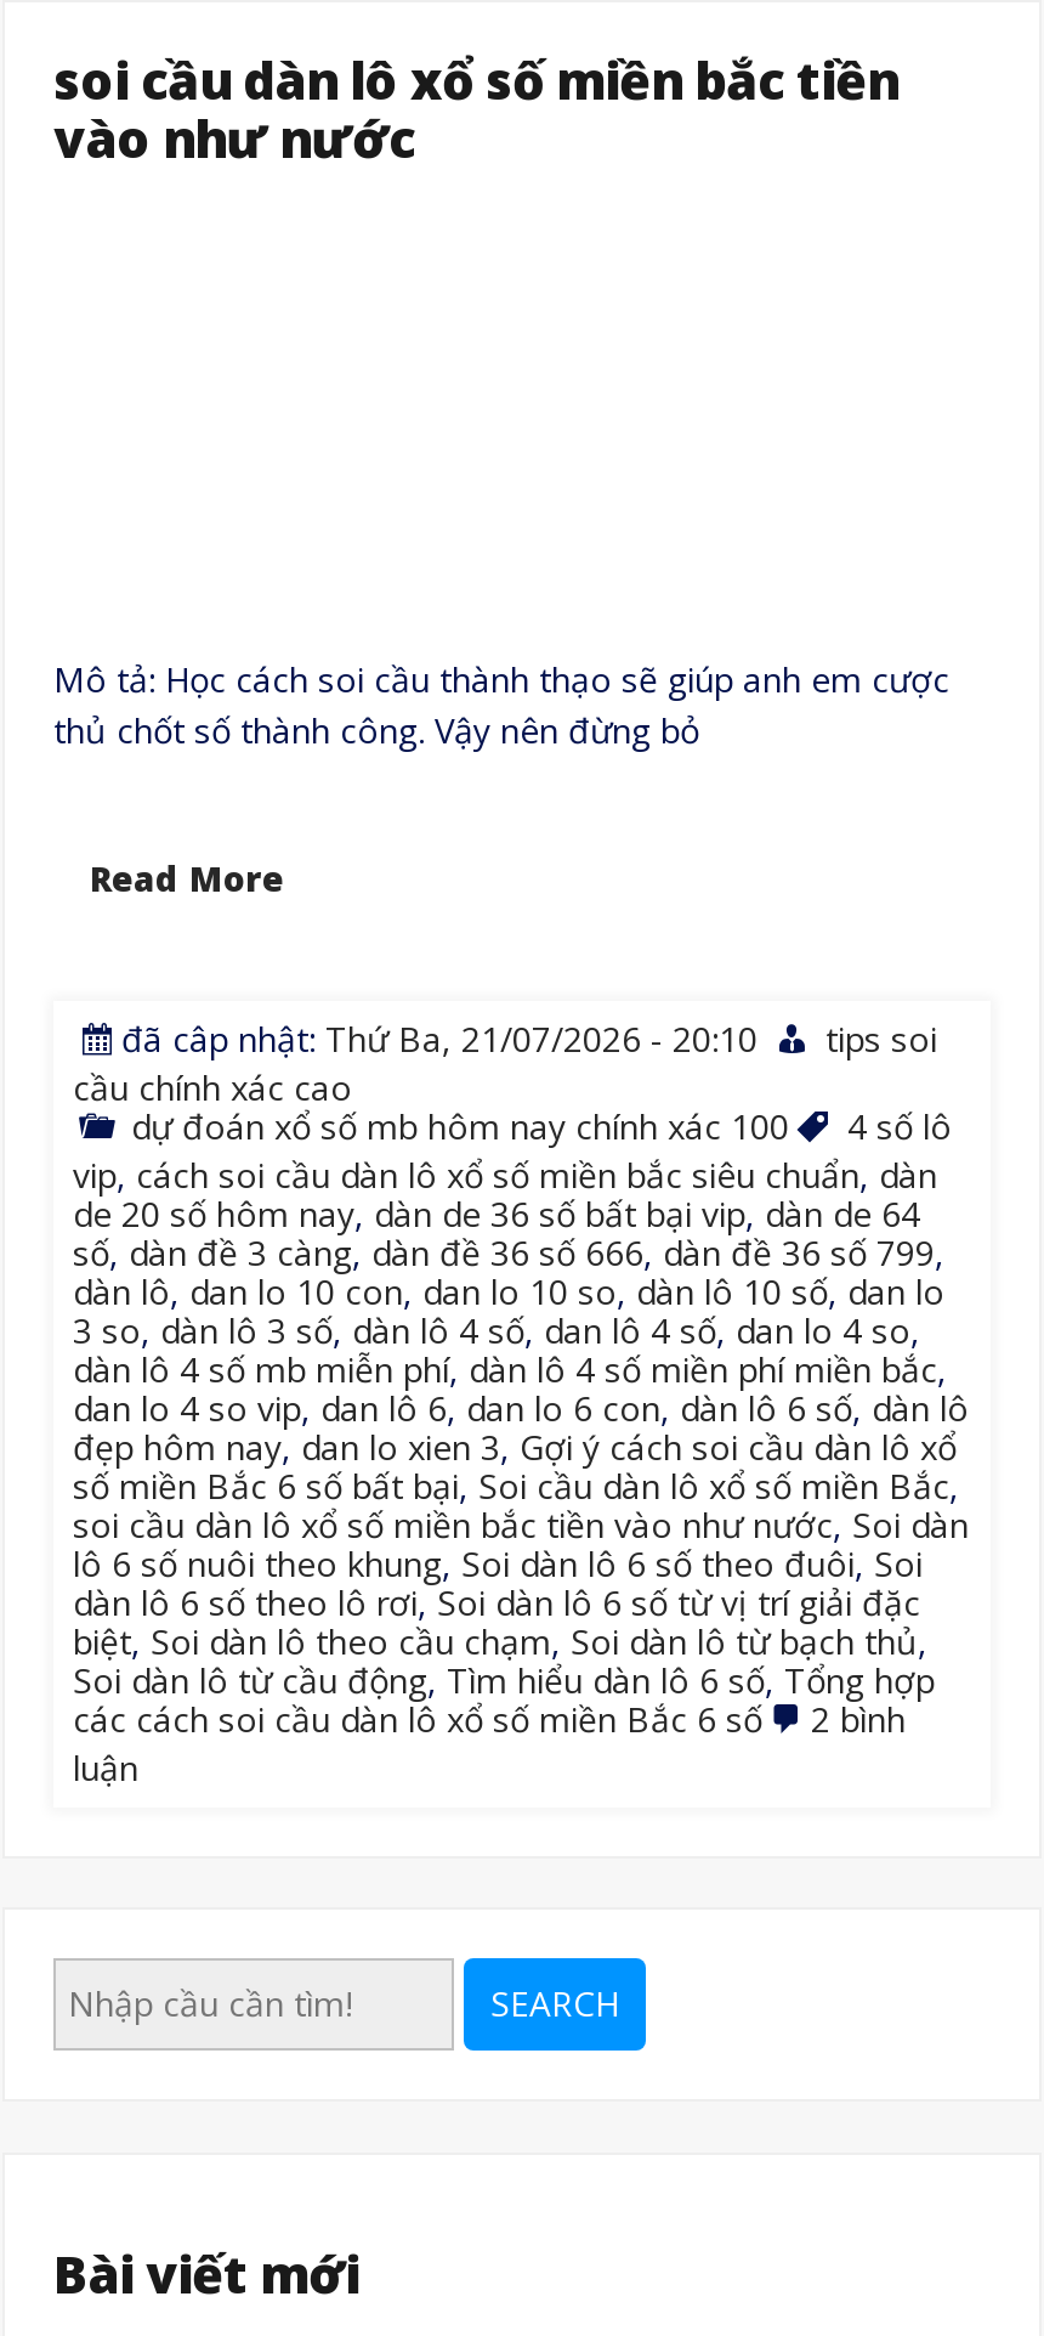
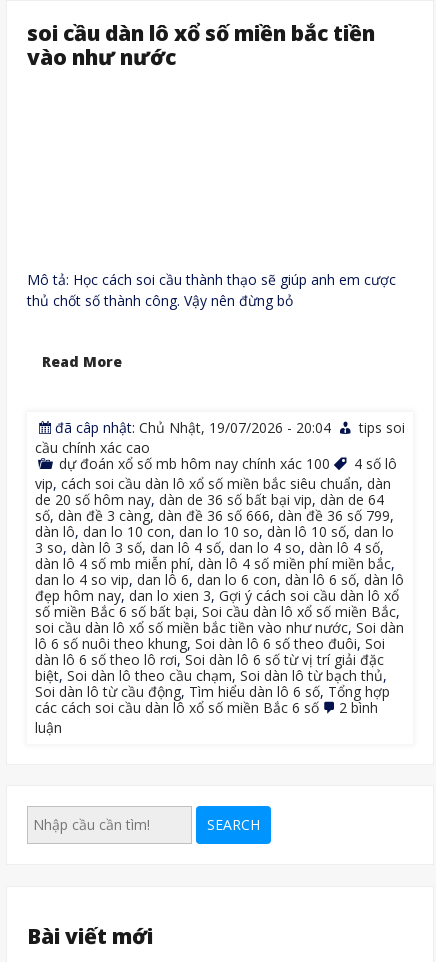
- đã câp nhật: Thứ Ba, 21/07/2026 - 20:10
+ đã câp nhật: Chủ Nhật, 19/07/2026 - 20:04

- 3 so, dàn lô 3 số, dàn lô 4 số, dan lô 4 số, dan lo 4 so,
+ 3 so, dàn lô 3 số, dan lô 4 số, dan lo 4 so, dàn lô 4 số,
